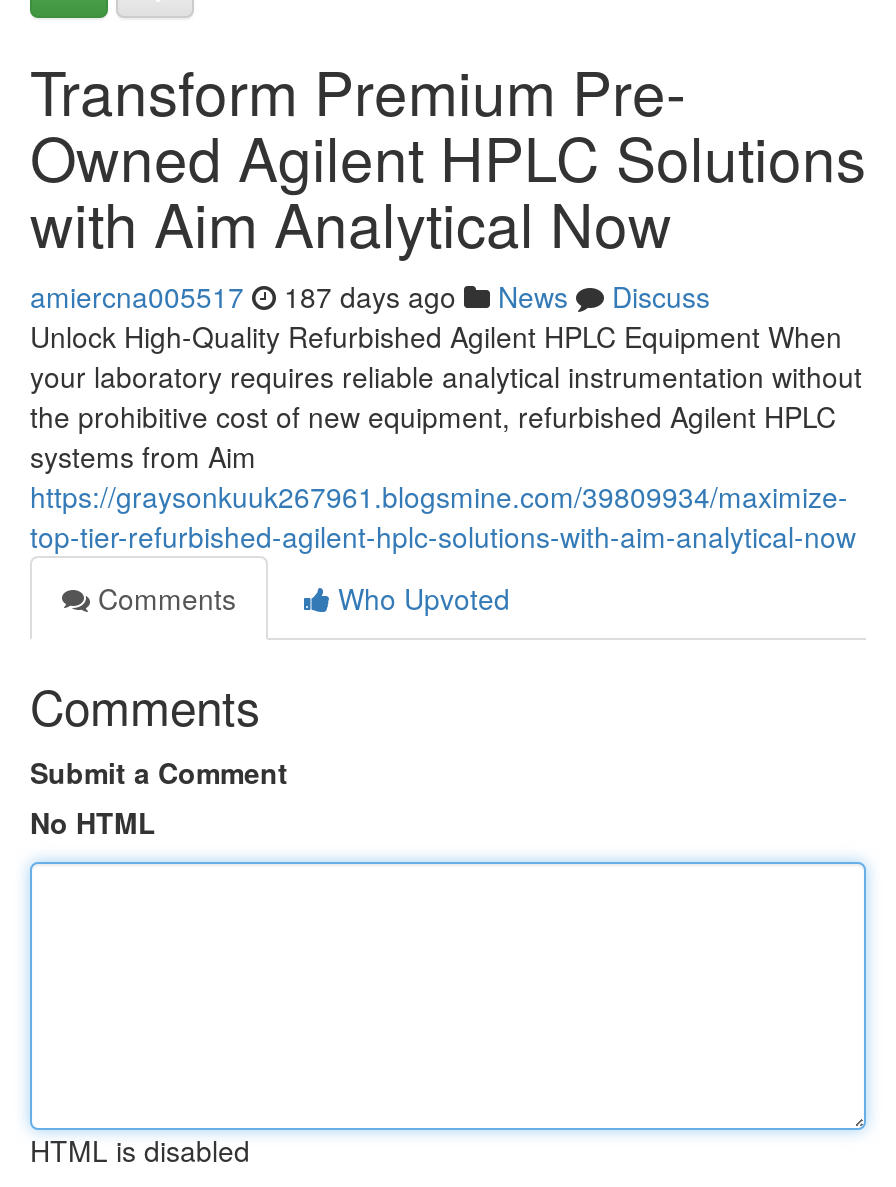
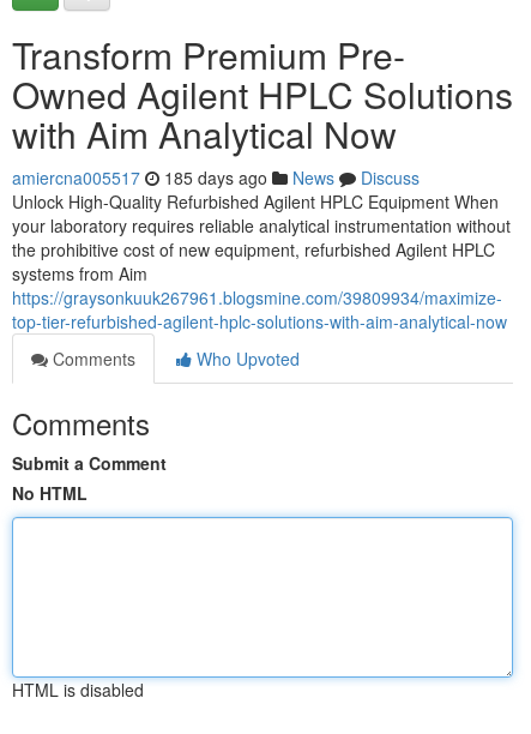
- amiercna005517 187 days ago News Discuss
+ amiercna005517 185 days ago News Discuss
